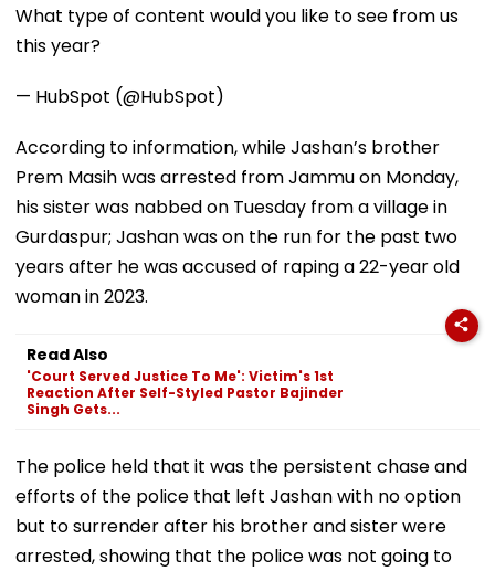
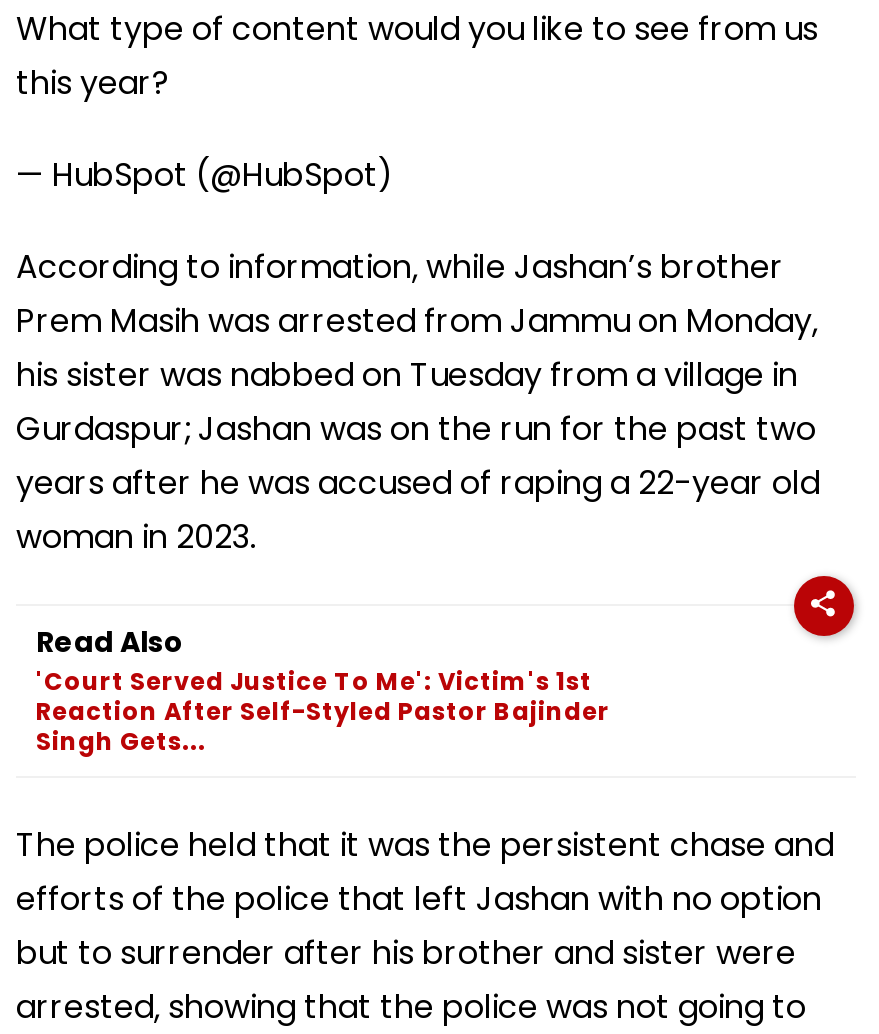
- [image]
+ [image]
